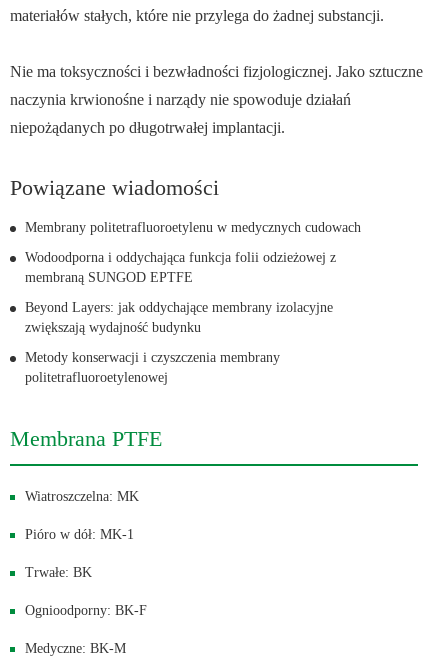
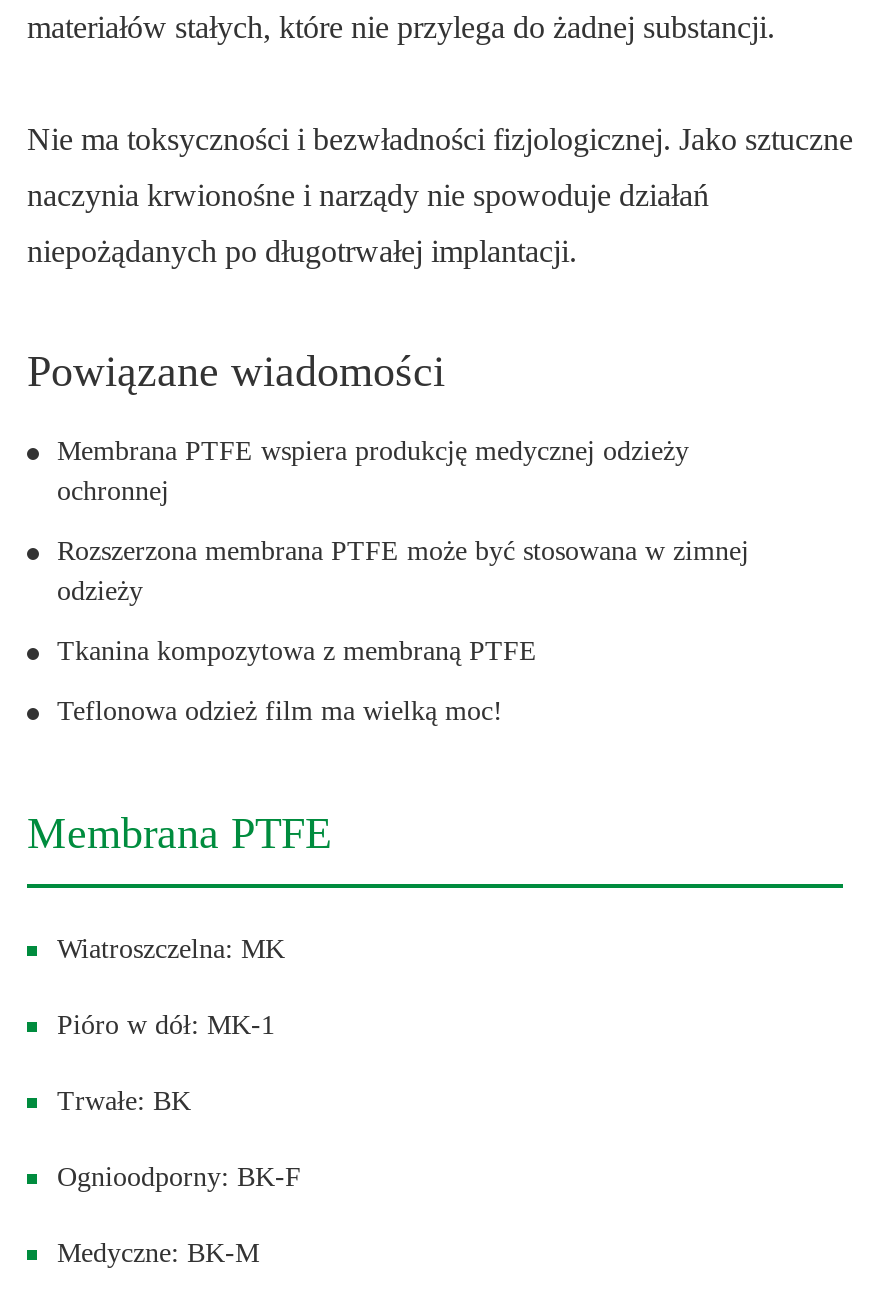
- Membrany politetrafluoroetylenu w medycznych cudowach
+ Membrana PTFE wspiera produkcję medycznej odzieży
+ ochronnej

- Wodoodporna i oddychająca funkcja folii odzieżowej z
- membraną SUNGOD EPTFE
+ Rozszerzona membrana PTFE może być stosowana w zimnej
+ odzieży

- Beyond Layers: jak oddychające membrany izolacyjne
- zwiększają wydajność budynku
+ Tkanina kompozytowa z membraną PTFE

- Metody konserwacji i czyszczenia membrany
- politetrafluoroetylenowej
+ Teflonowa odzież film ma wielką moc!
